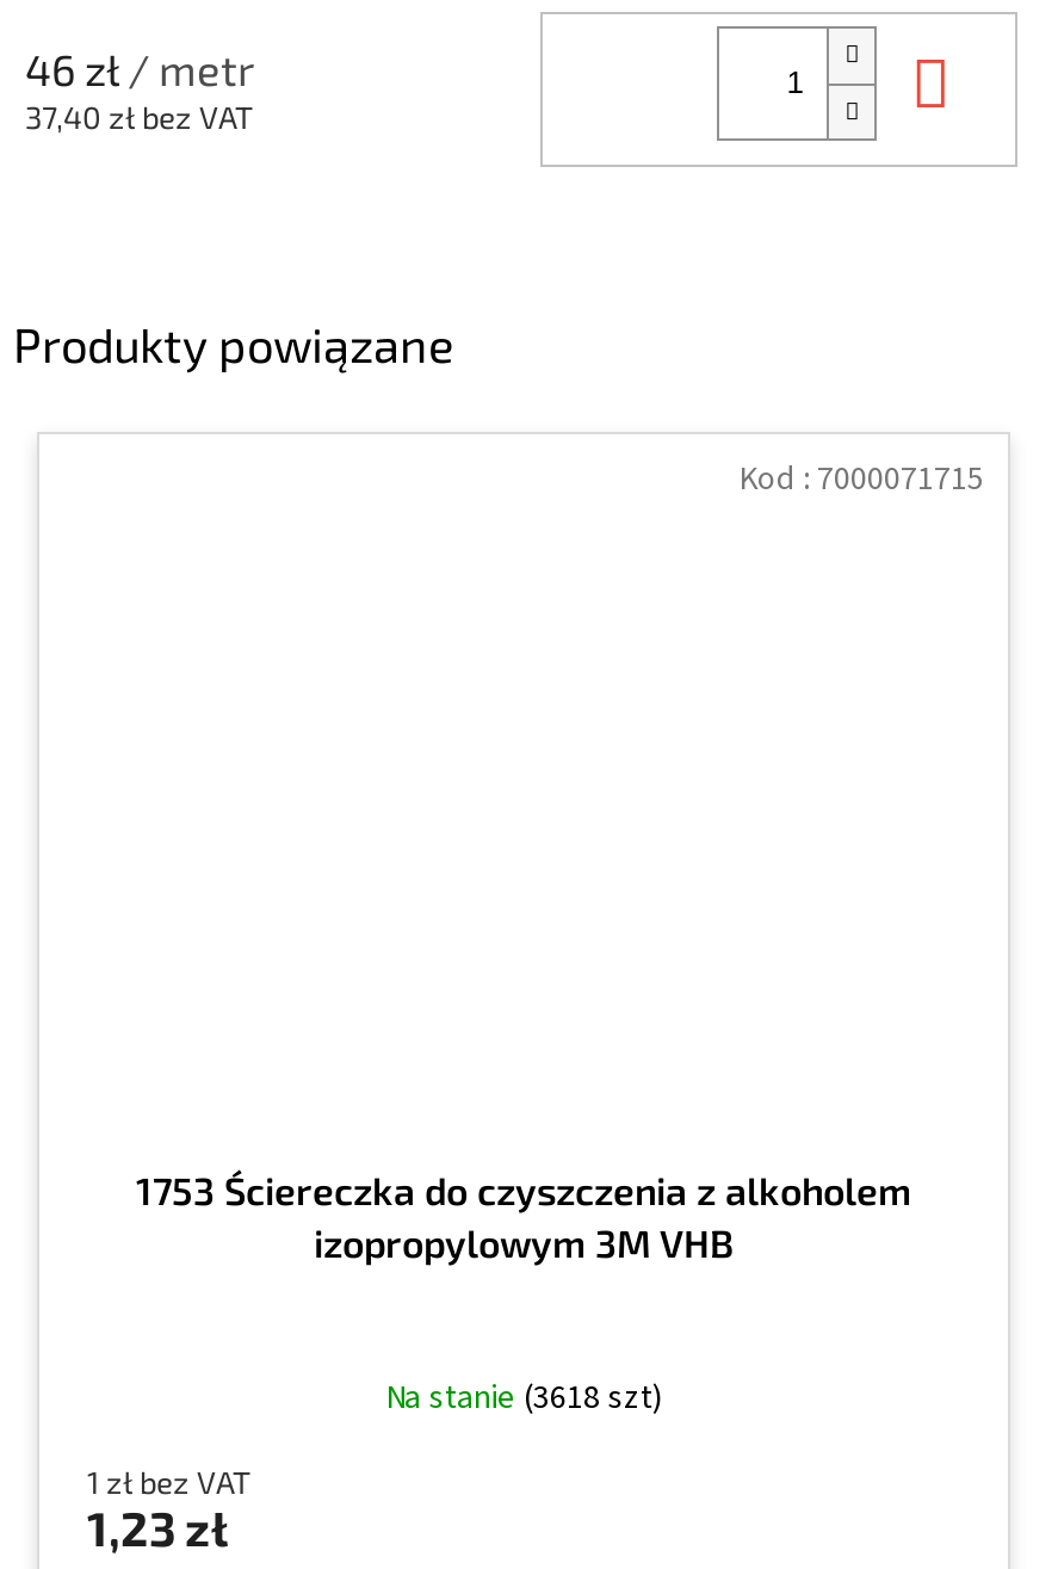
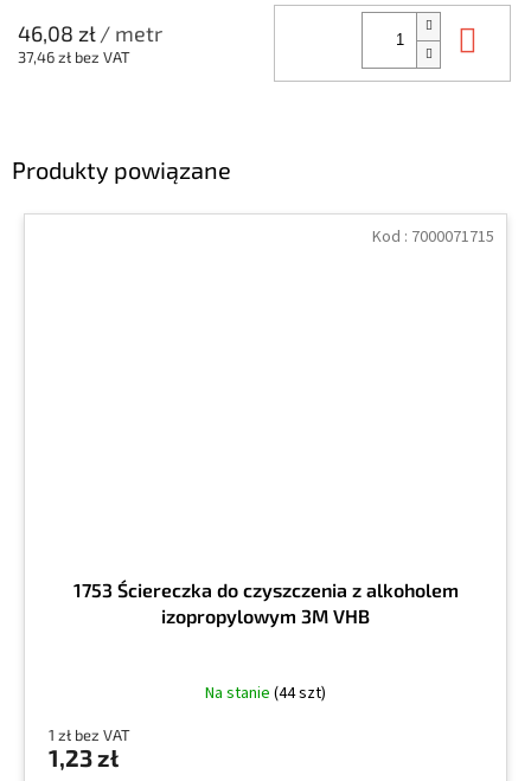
- 46 zł / metr
+ 46,08 zł / metr

- 37,40 zł bez VAT
+ 37,46 zł bez VAT

- Na stanie (3618 szt)
+ Na stanie (44 szt)
